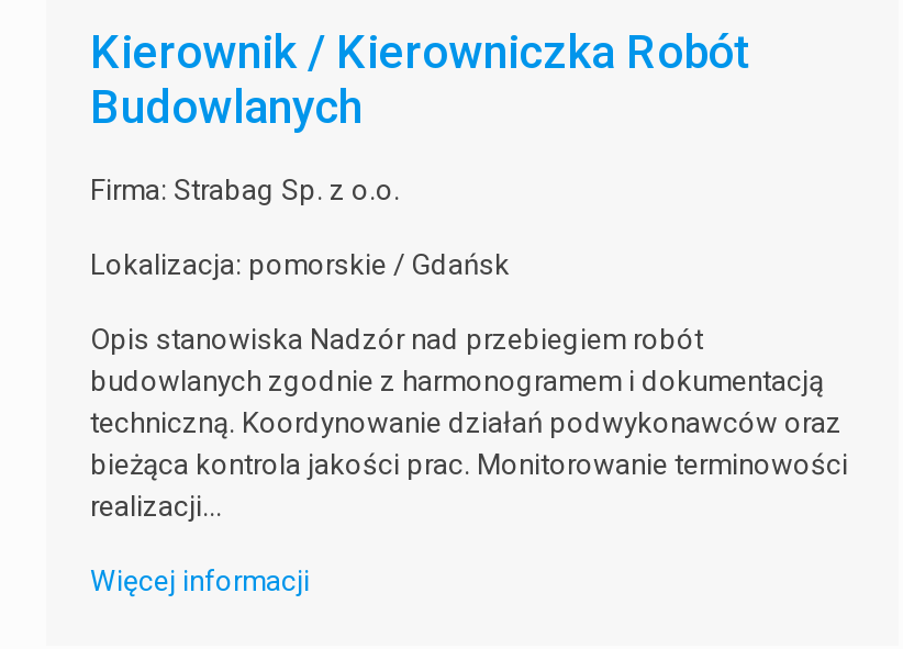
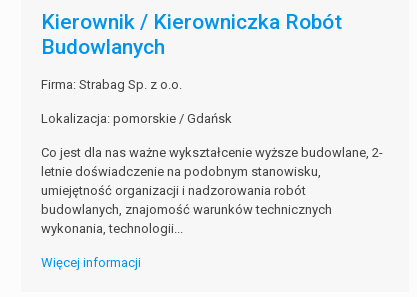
- Opis stanowiska Nadzór nad przebiegiem robót
- budowlanych zgodnie z harmonogramem i dokumentacją
- techniczną. Koordynowanie działań podwykonawców oraz
- bieżąca kontrola jakości prac. Monitorowanie terminowości
- realizacji...
+ Co jest dla nas ważne wykształcenie wyższe budowlane, 2-
+ letnie doświadczenie na podobnym stanowisku,
+ umiejętność organizacji i nadzorowania robót
+ budowlanych, znajomość warunków technicznych
+ wykonania, technologii...
